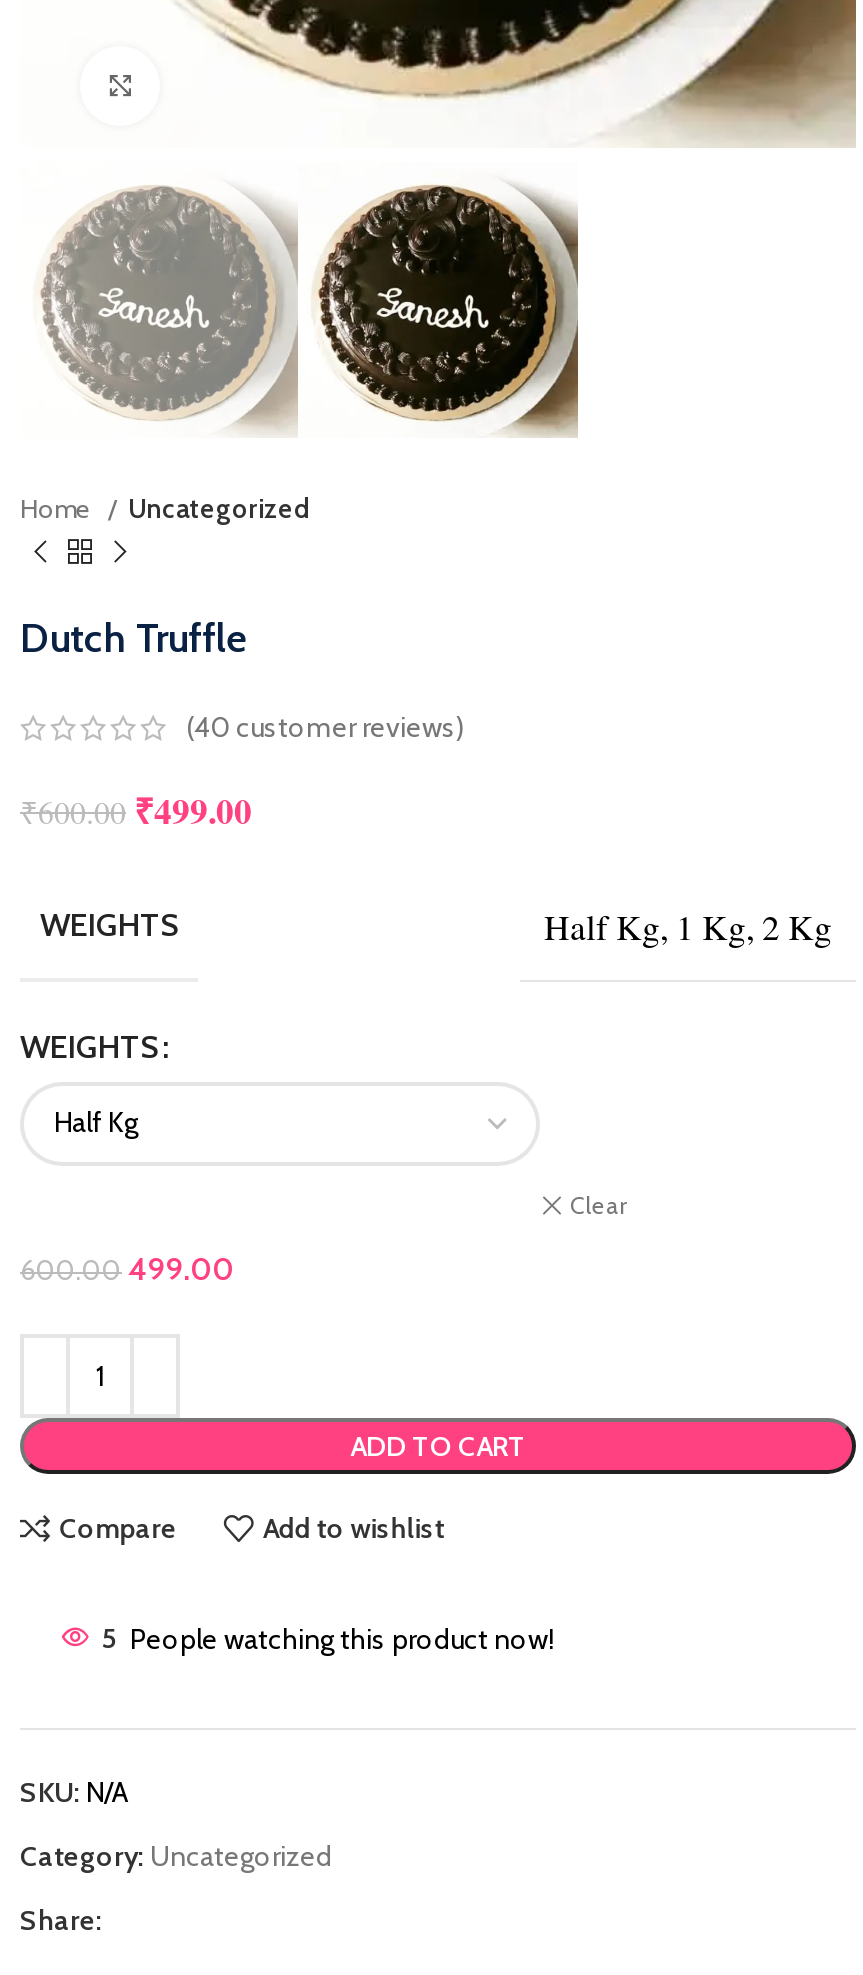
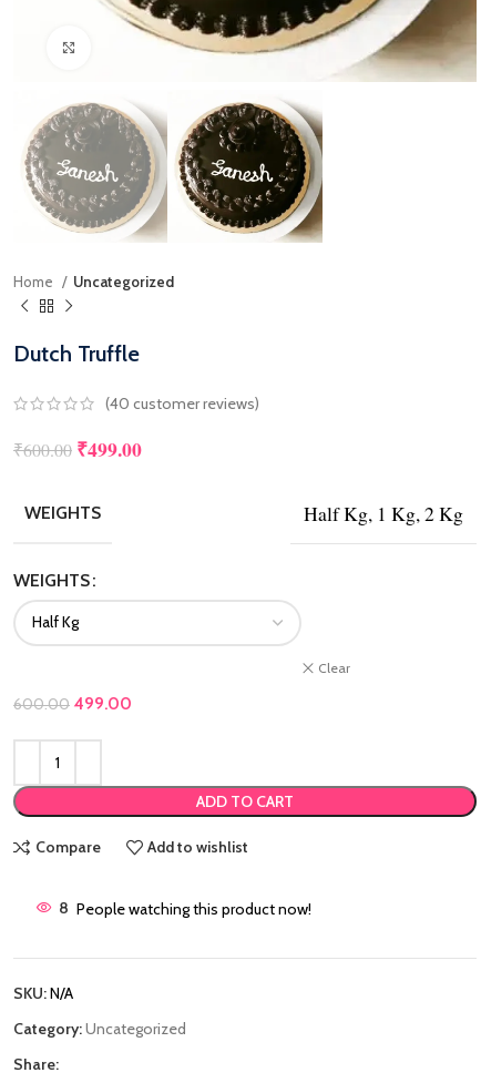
- 5 People watching this product now!
+ 8 People watching this product now!
